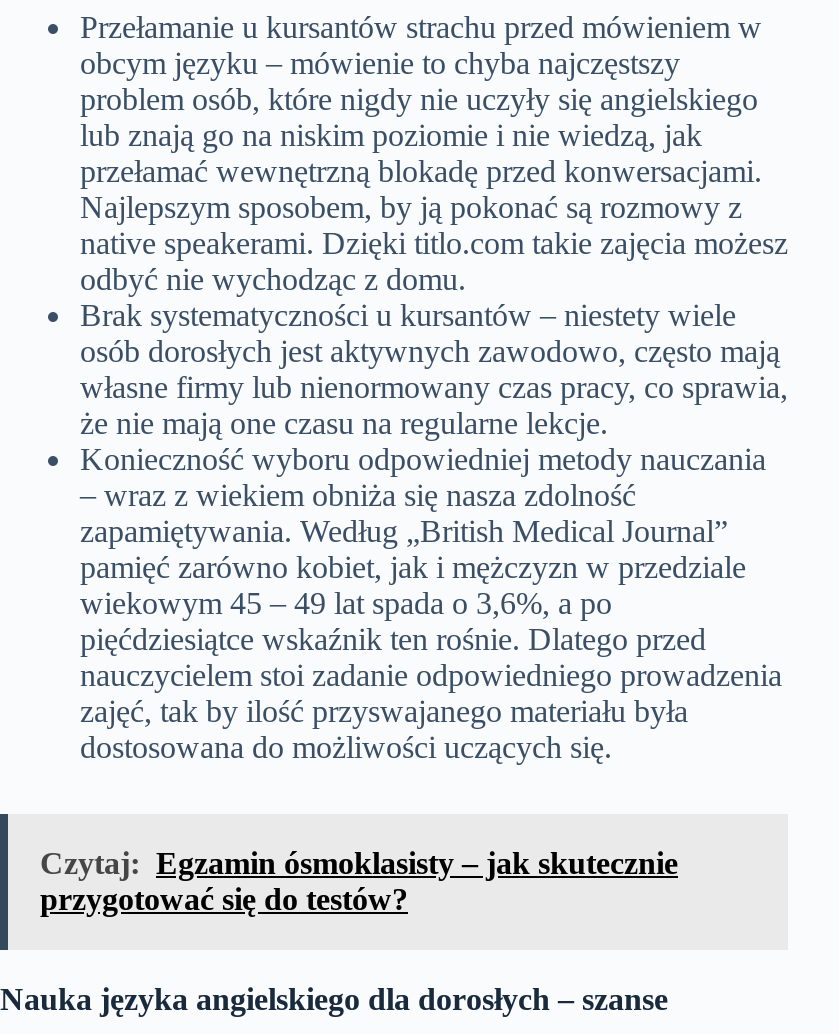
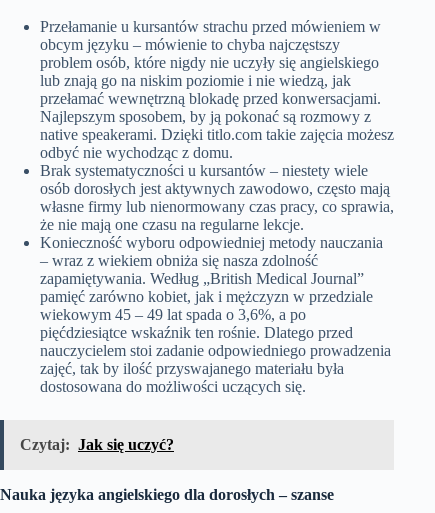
- Czytaj: Egzamin ósmoklasisty – jak skutecznie
- przygotować się do testów?
+ Czytaj: Jak się uczyć?
